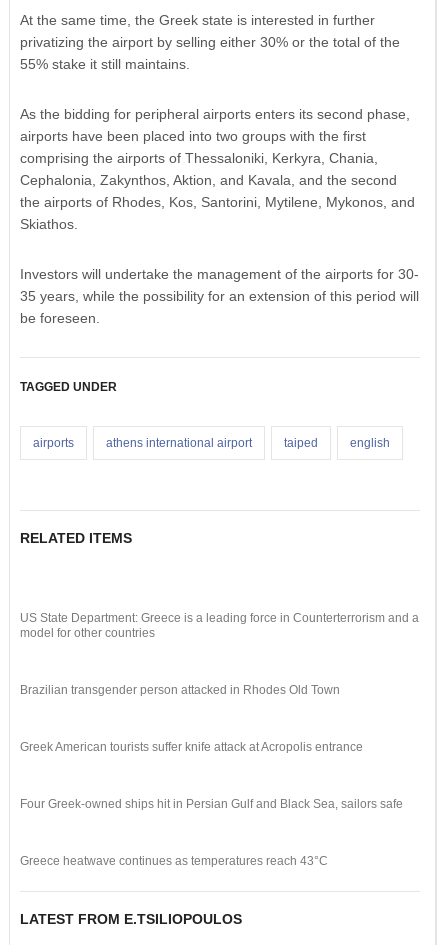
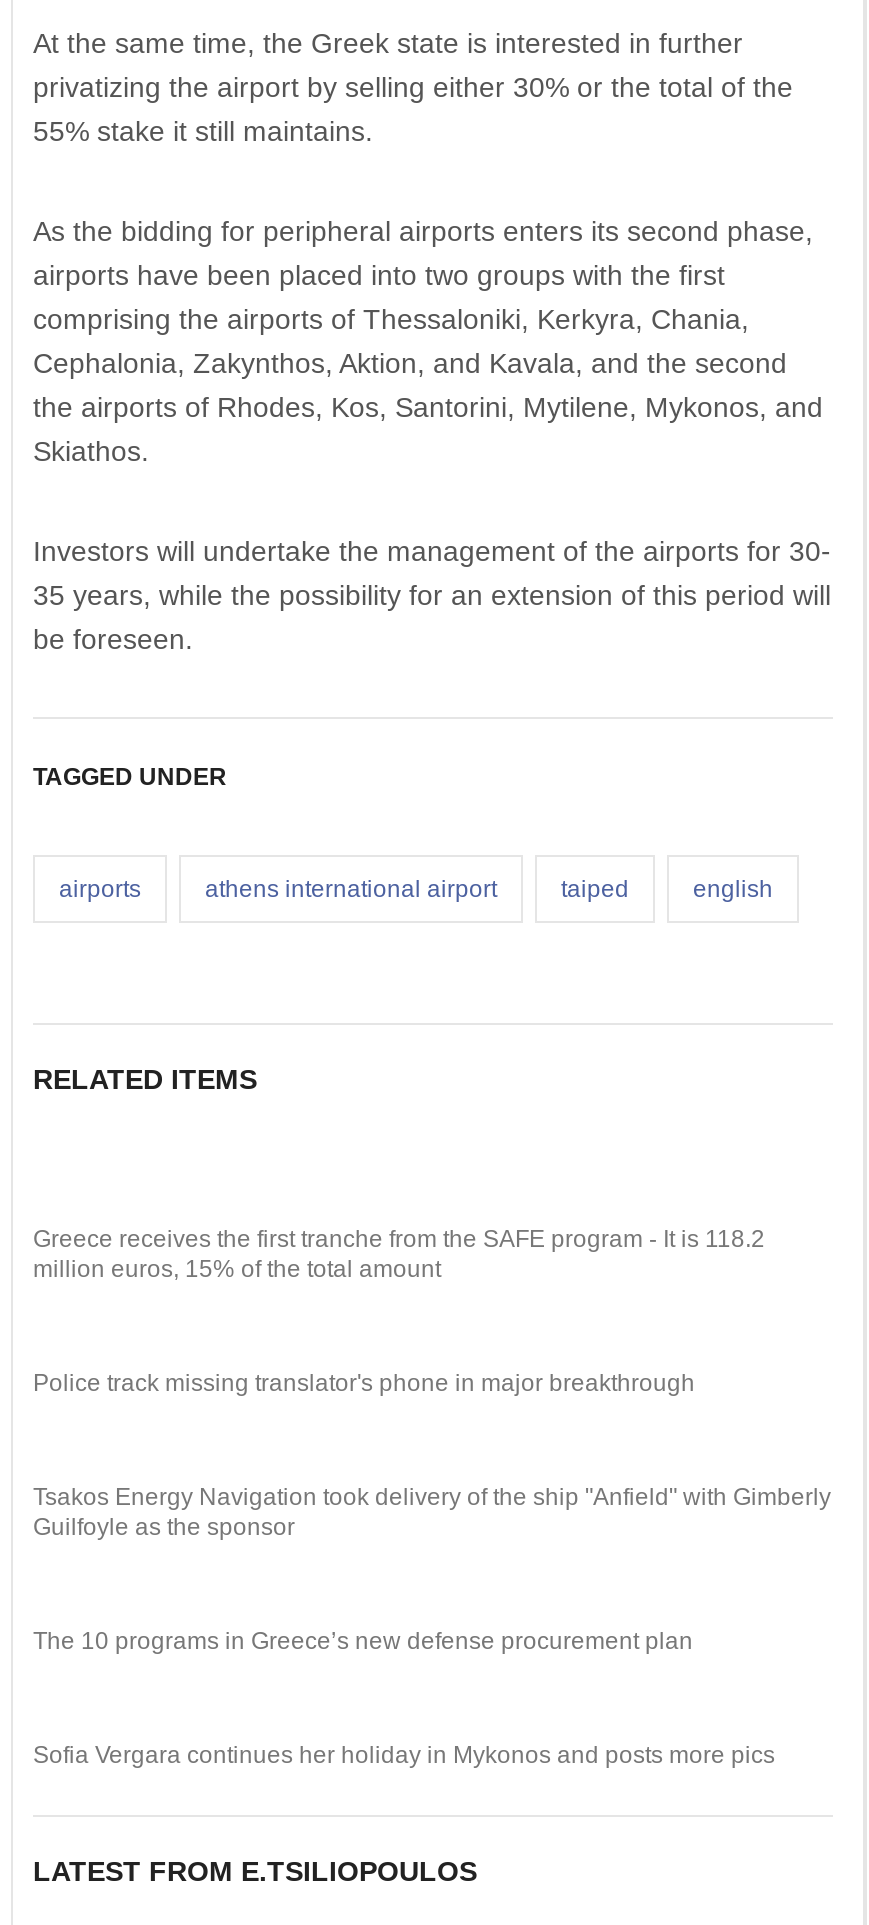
- US State Department: Greece is a leading force in Counterterrorism and a
- model for other countries
+ Greece receives the first tranche from the SAFE program - It is 118.2
+ million euros, 15% of the total amount

- Brazilian transgender person attacked in Rhodes Old Town
+ Police track missing translator's phone in major breakthrough

- Greek American tourists suffer knife attack at Acropolis entrance
+ Tsakos Energy Navigation took delivery of the ship "Anfield" with Gimberly
+ Guilfoyle as the sponsor

- Four Greek-owned ships hit in Persian Gulf and Black Sea, sailors safe
+ The 10 programs in Greece’s new defense procurement plan

- Greece heatwave continues as temperatures reach 43°C
+ Sofia Vergara continues her holiday in Mykonos and posts more pics
